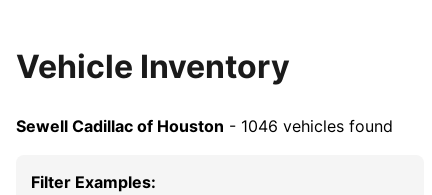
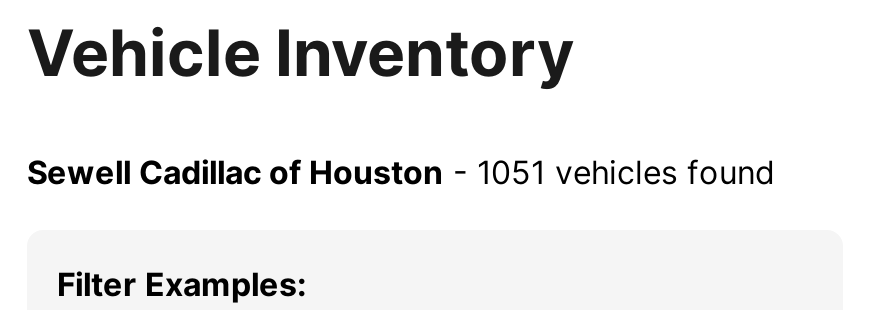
- Sewell Cadillac of Houston - 1046 vehicles found
+ Sewell Cadillac of Houston - 1051 vehicles found
